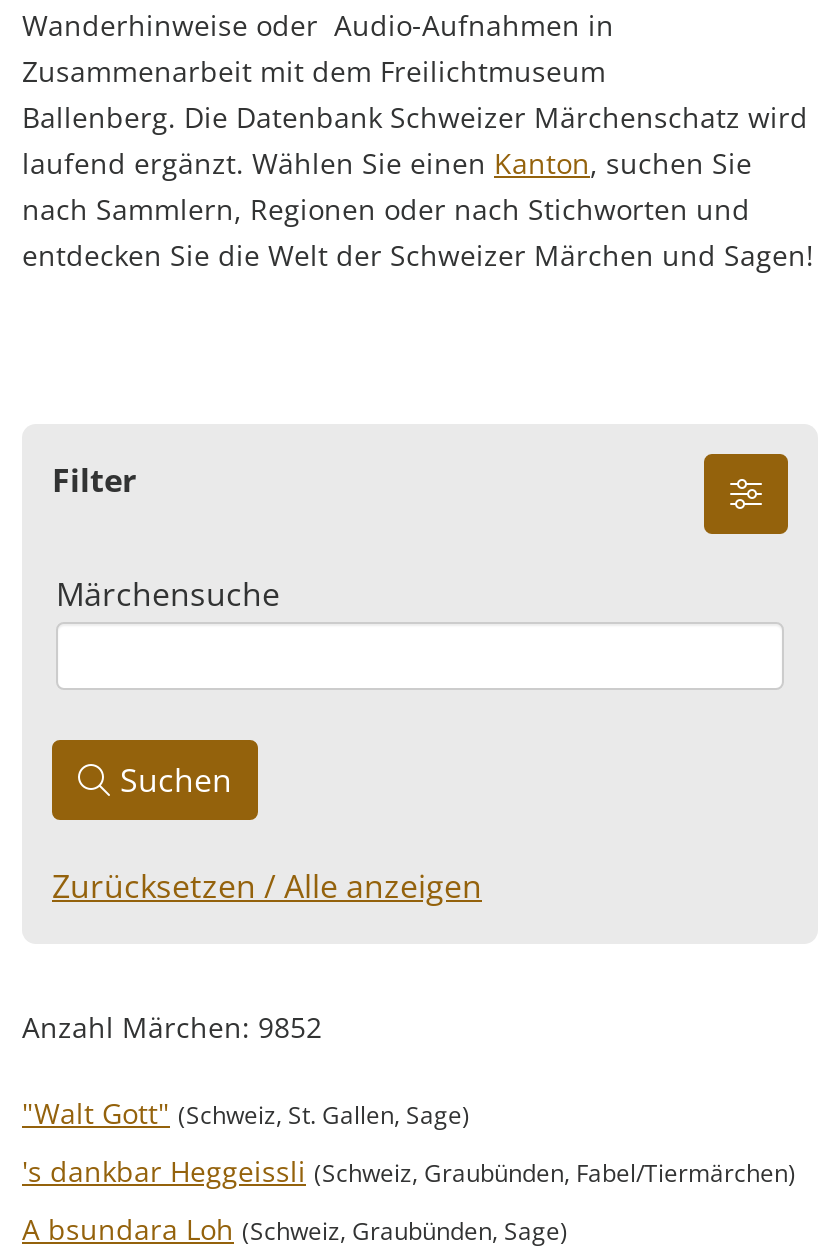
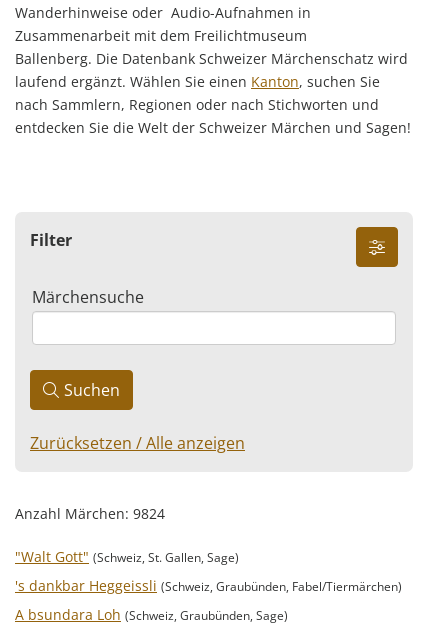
- Anzahl Märchen: 9852
+ Anzahl Märchen: 9824
